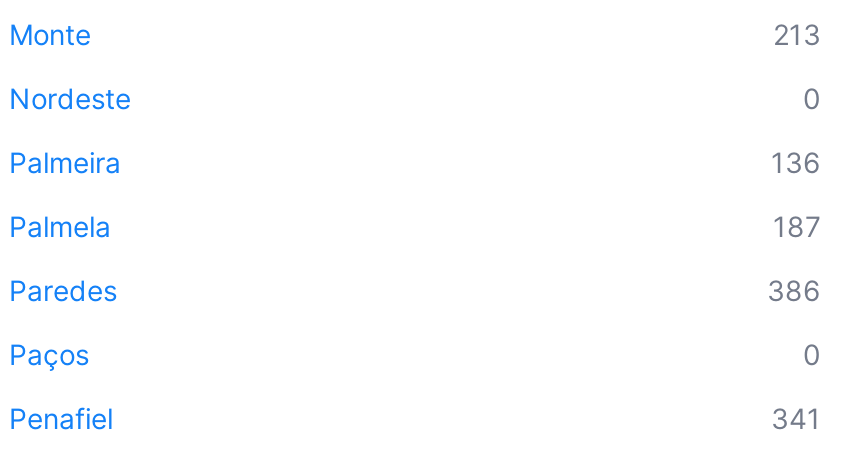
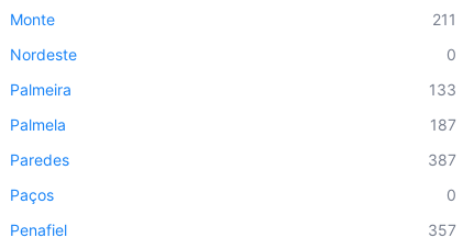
- 213
+ 211

- 136
+ 133

- 386
+ 387

- 341
+ 357
